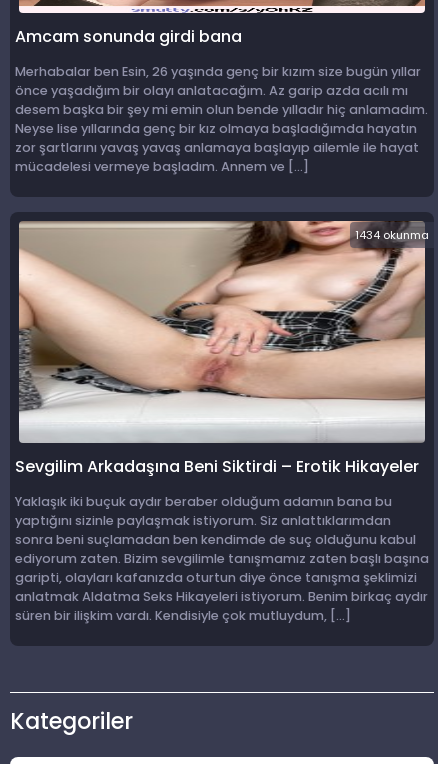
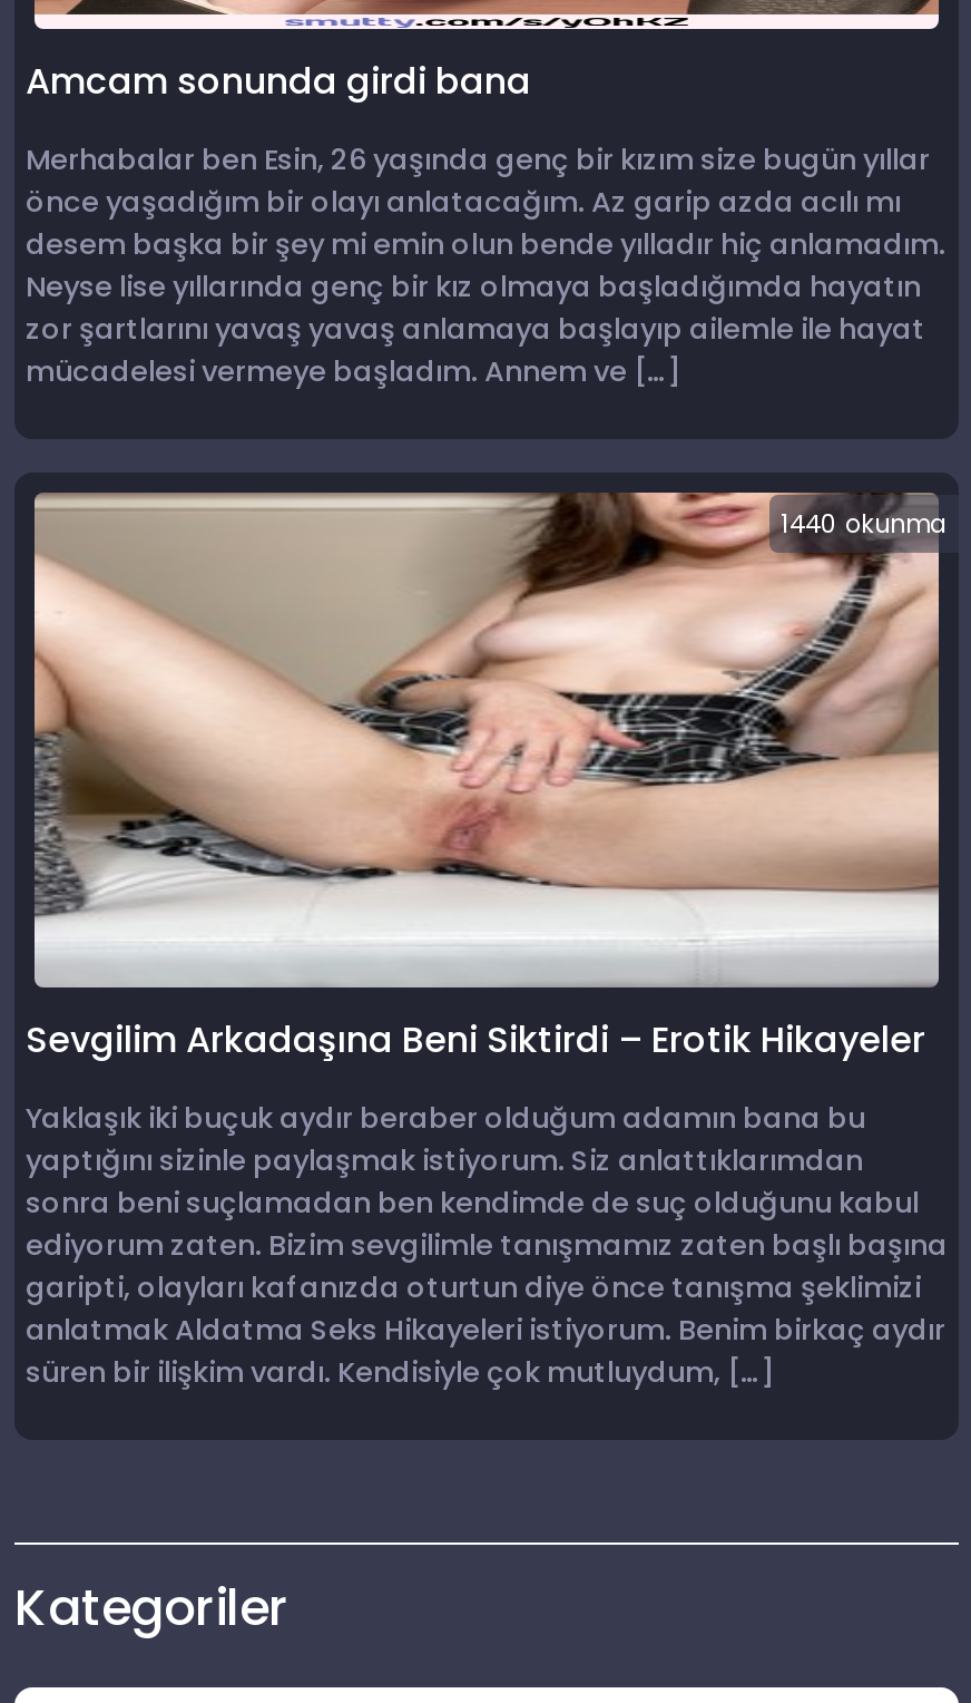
- 1434 okunma
+ 1440 okunma
